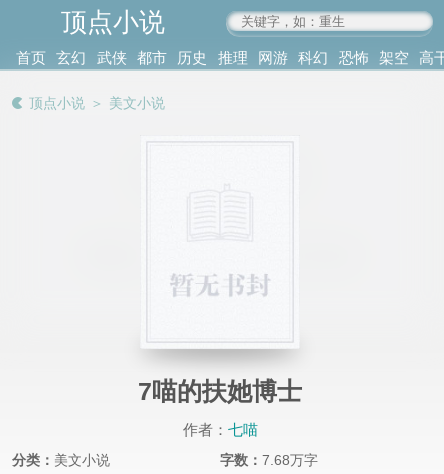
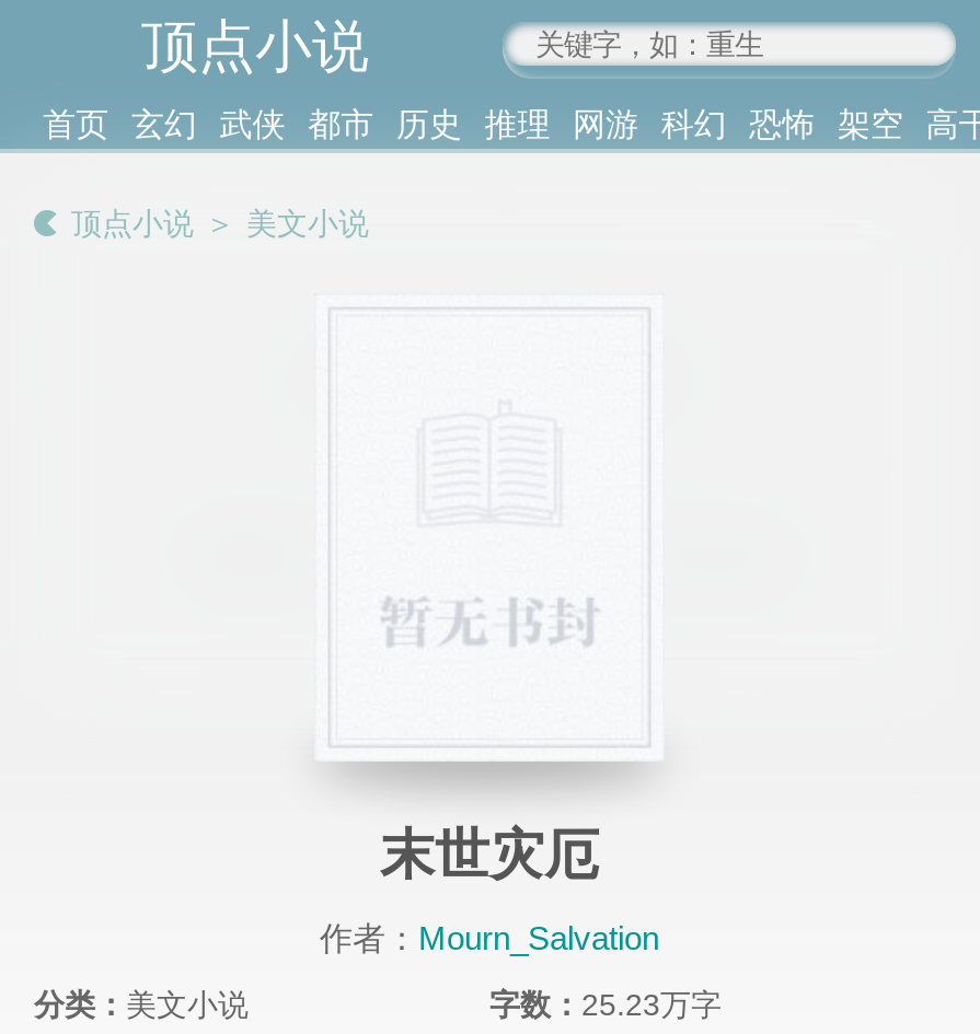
- 7喵的扶她博士
+ 末世灾厄

- 作者：七喵
+ 作者：Mourn_Salvation

- 字数：7.68万字
+ 字数：25.23万字
